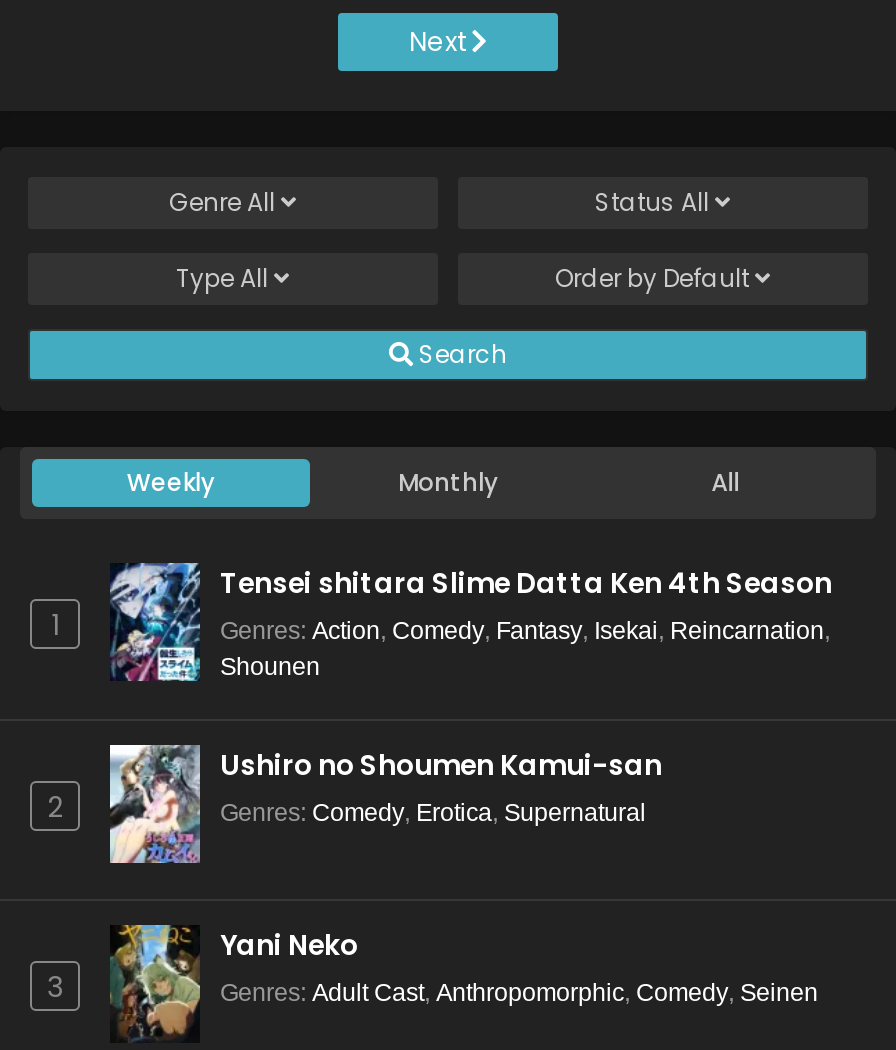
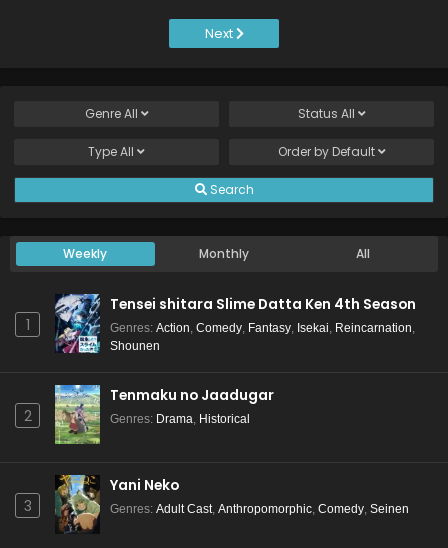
- [image]
- Ushiro no Shoumen Kamui-san
- Genres: Comedy, Erotica, Supernatural
+ [image]
+ Tenmaku no Jaadugar
+ Genres: Drama, Historical
